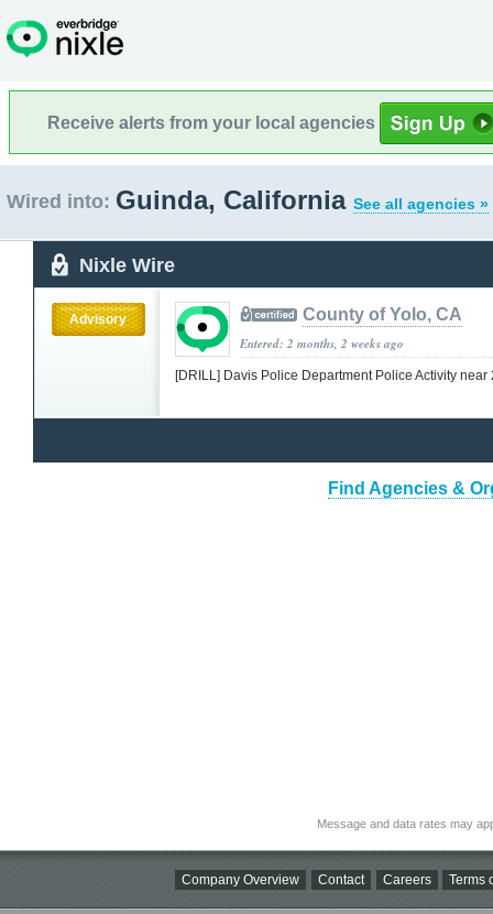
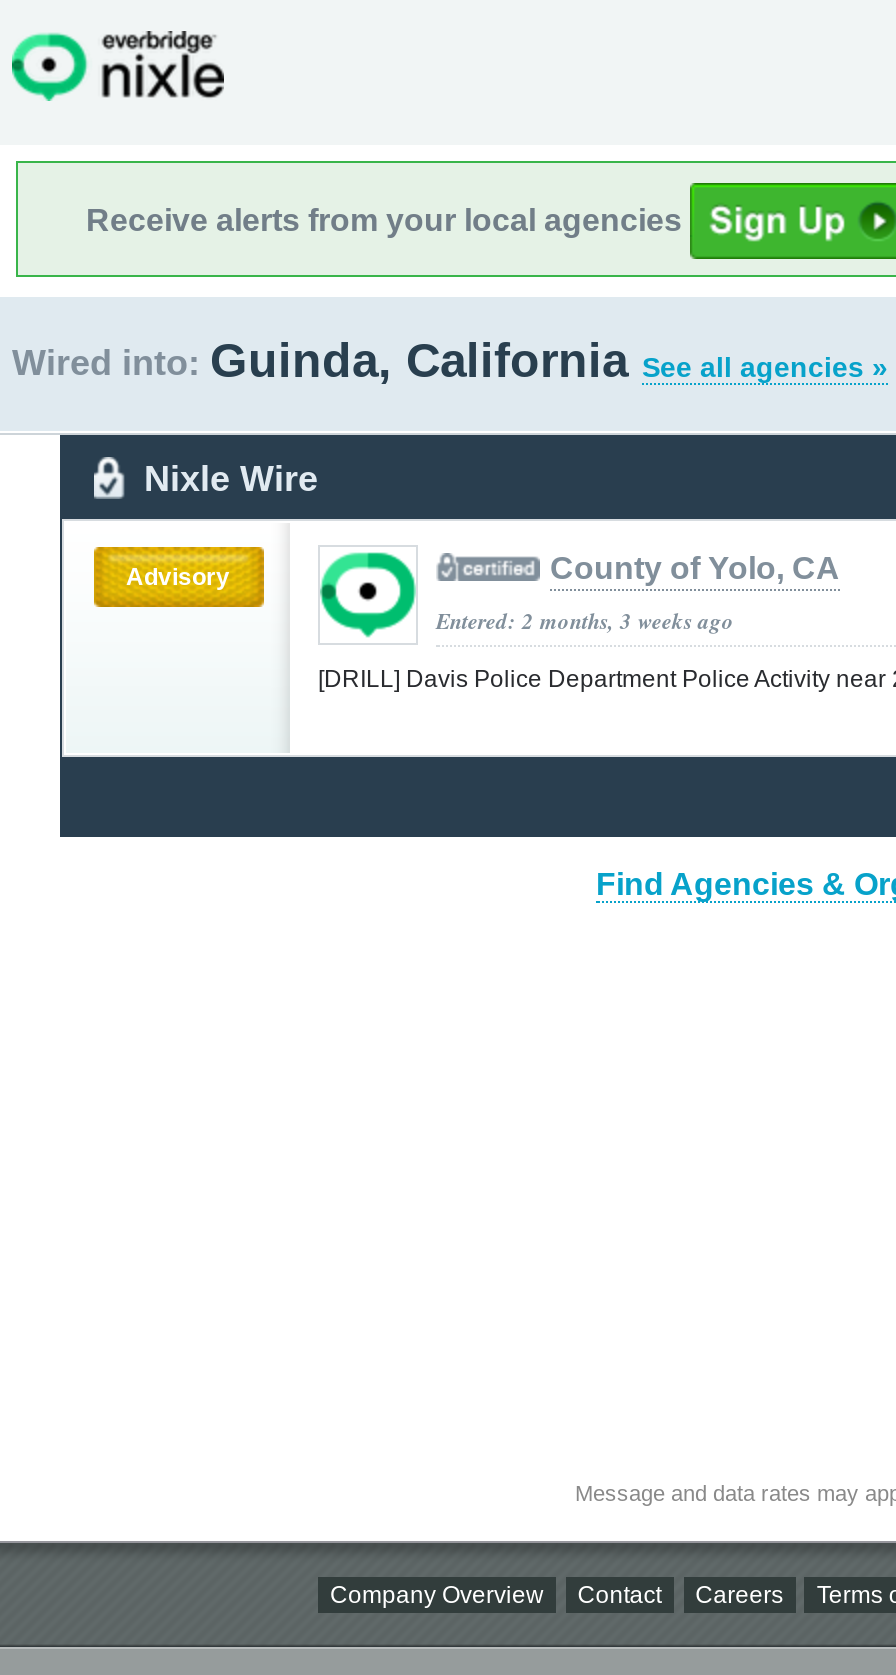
- Entered: 2 months, 2 weeks ago
+ Entered: 2 months, 3 weeks ago
